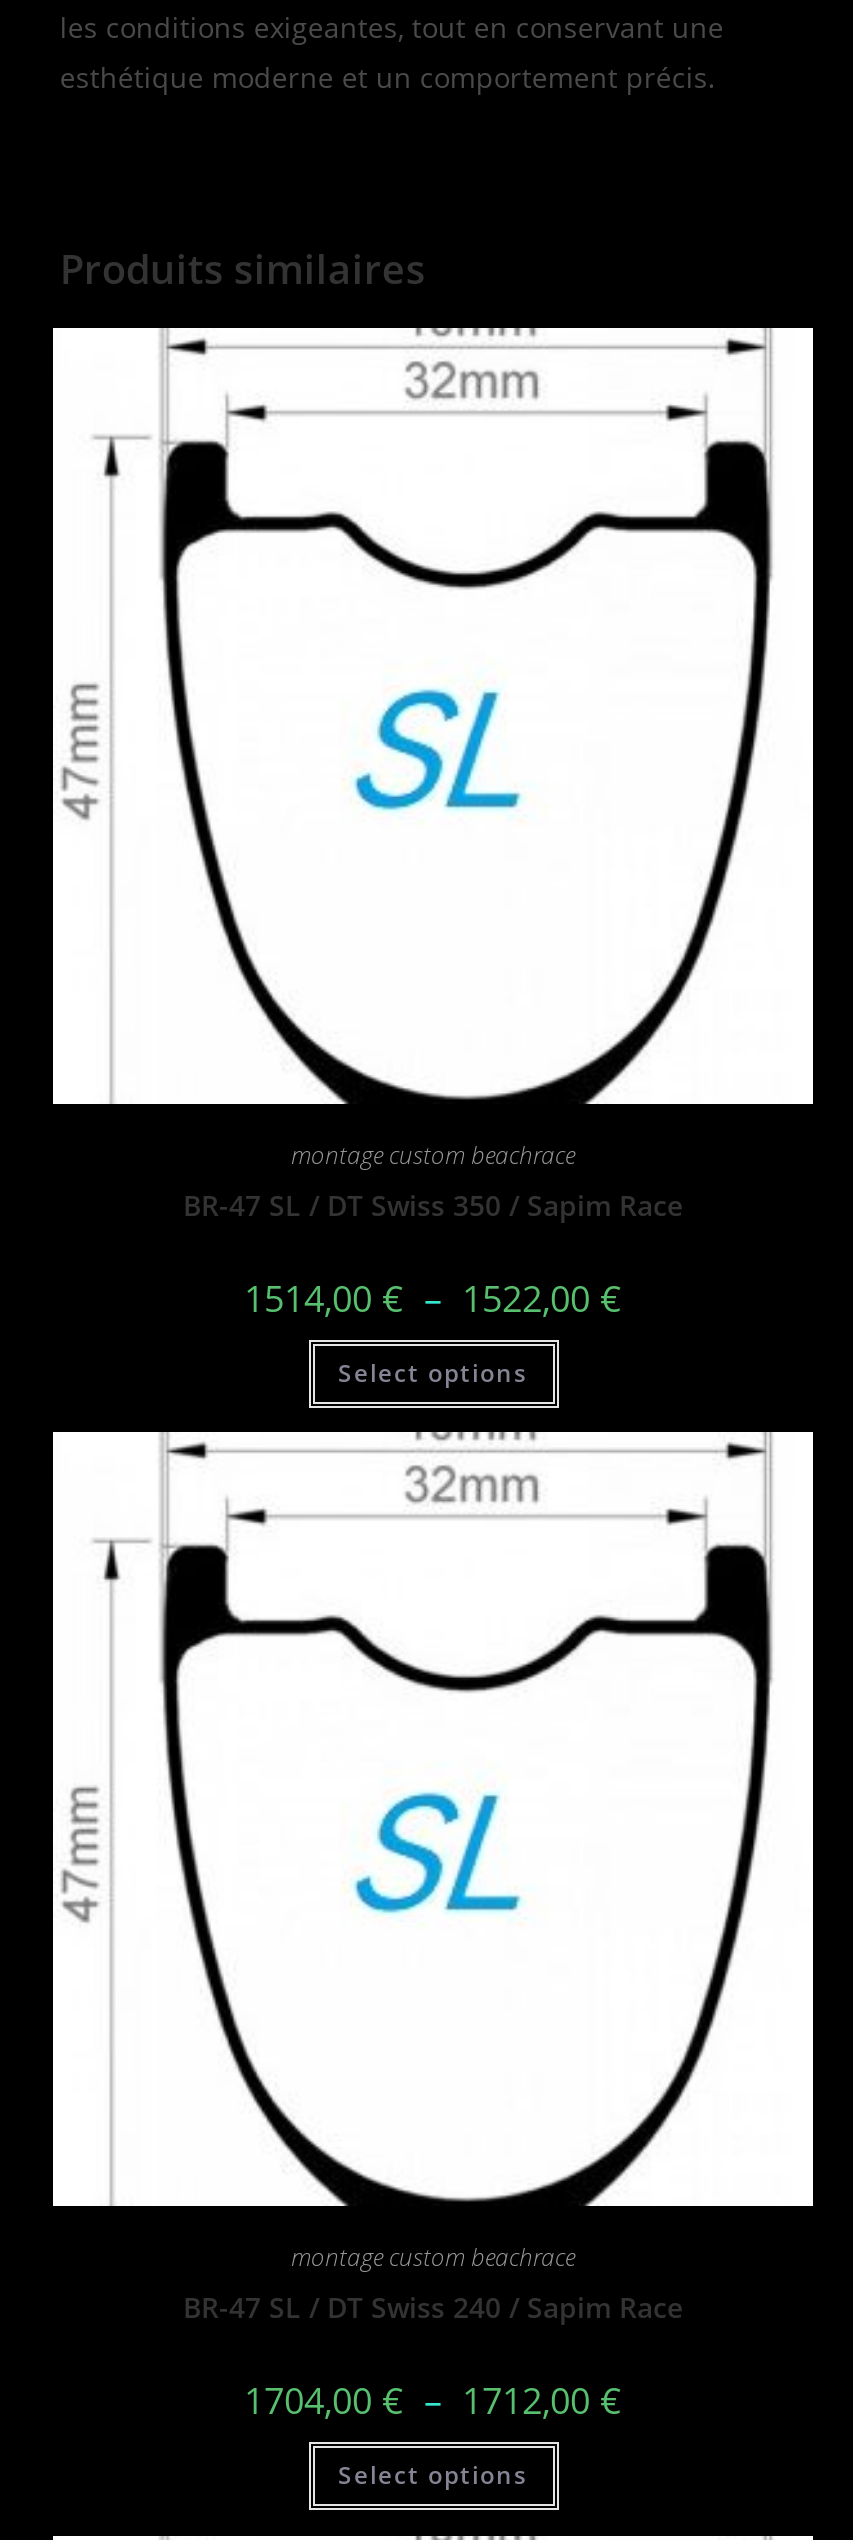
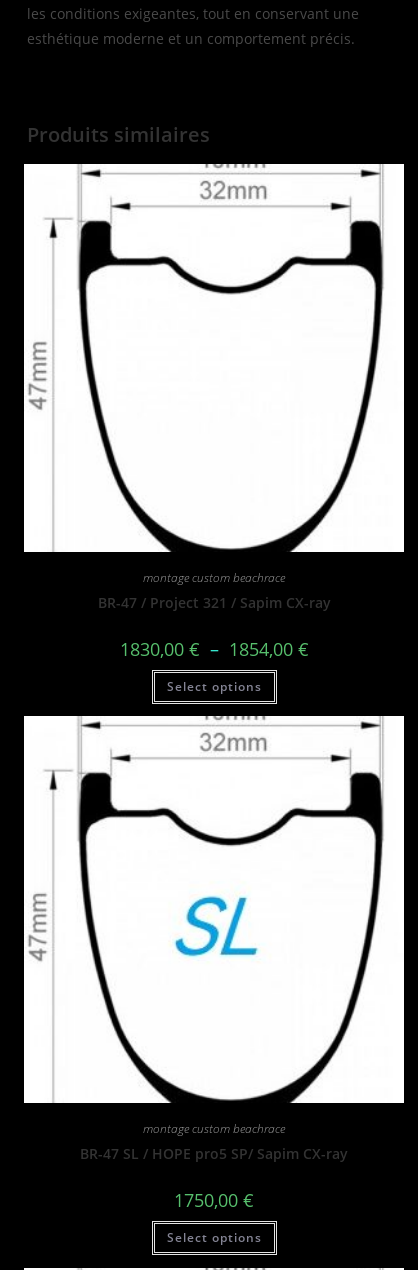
- [image]

- BR-47 SL / DT Swiss 350 / Sapim Race
+ BR-47 / Project 321 / Sapim CX-ray

- 1514,00 € – 1522,00 €
+ 1830,00 € – 1854,00 €

- BR-47 SL / DT Swiss 240 / Sapim Race
+ BR-47 SL / HOPE pro5 SP/ Sapim CX-ray

- 1704,00 € – 1712,00 €
+ 1750,00 €
